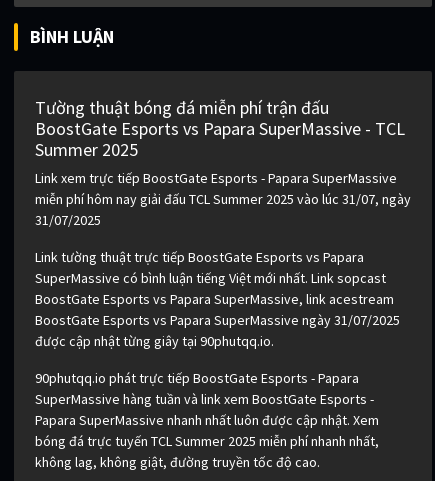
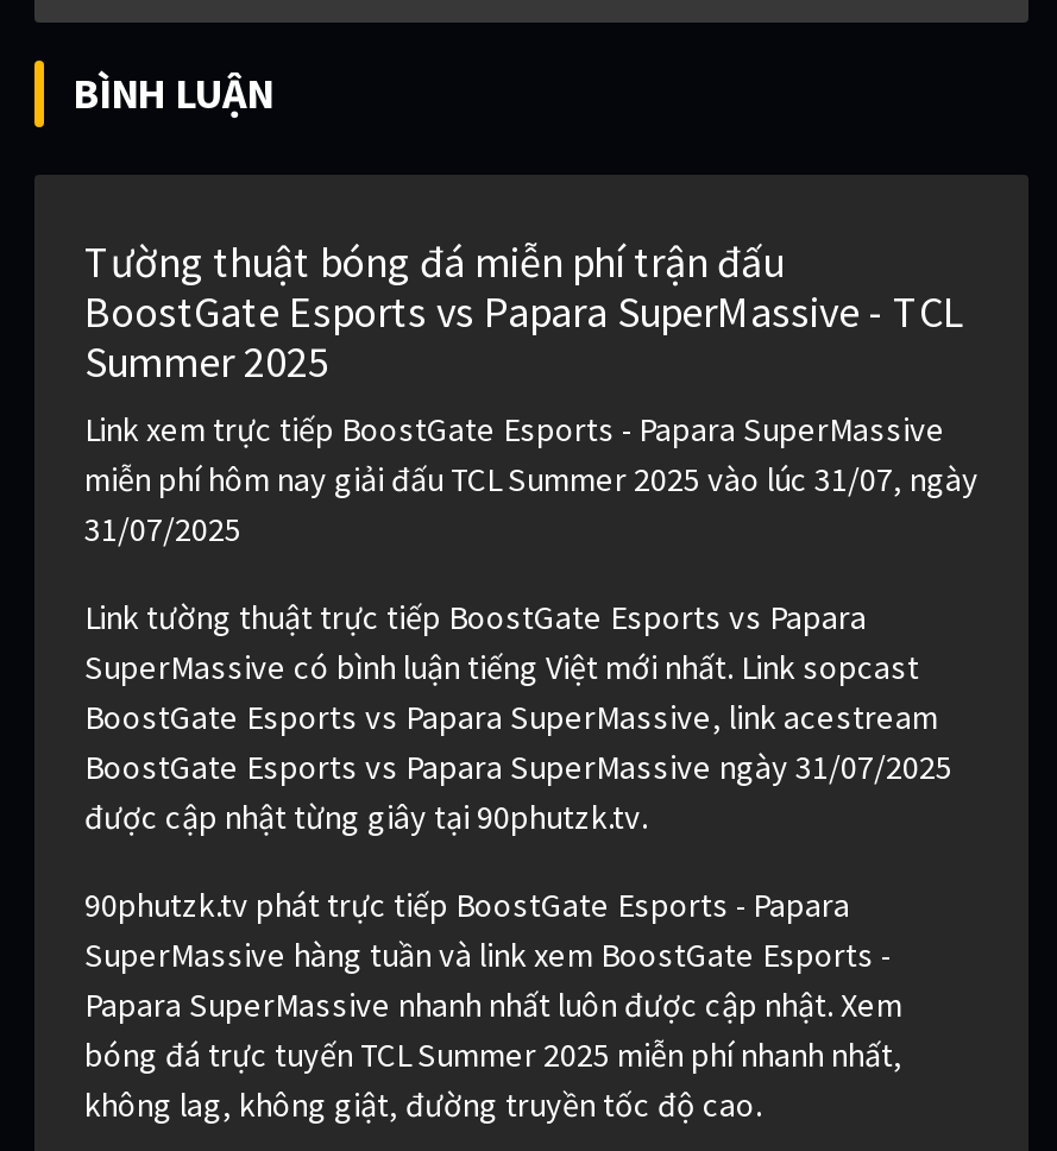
- được cập nhật từng giây tại 90phutqq.io.
+ được cập nhật từng giây tại 90phutzk.tv.

- 90phutqq.io phát trực tiếp BoostGate Esports - Papara
+ 90phutzk.tv phát trực tiếp BoostGate Esports - Papara
